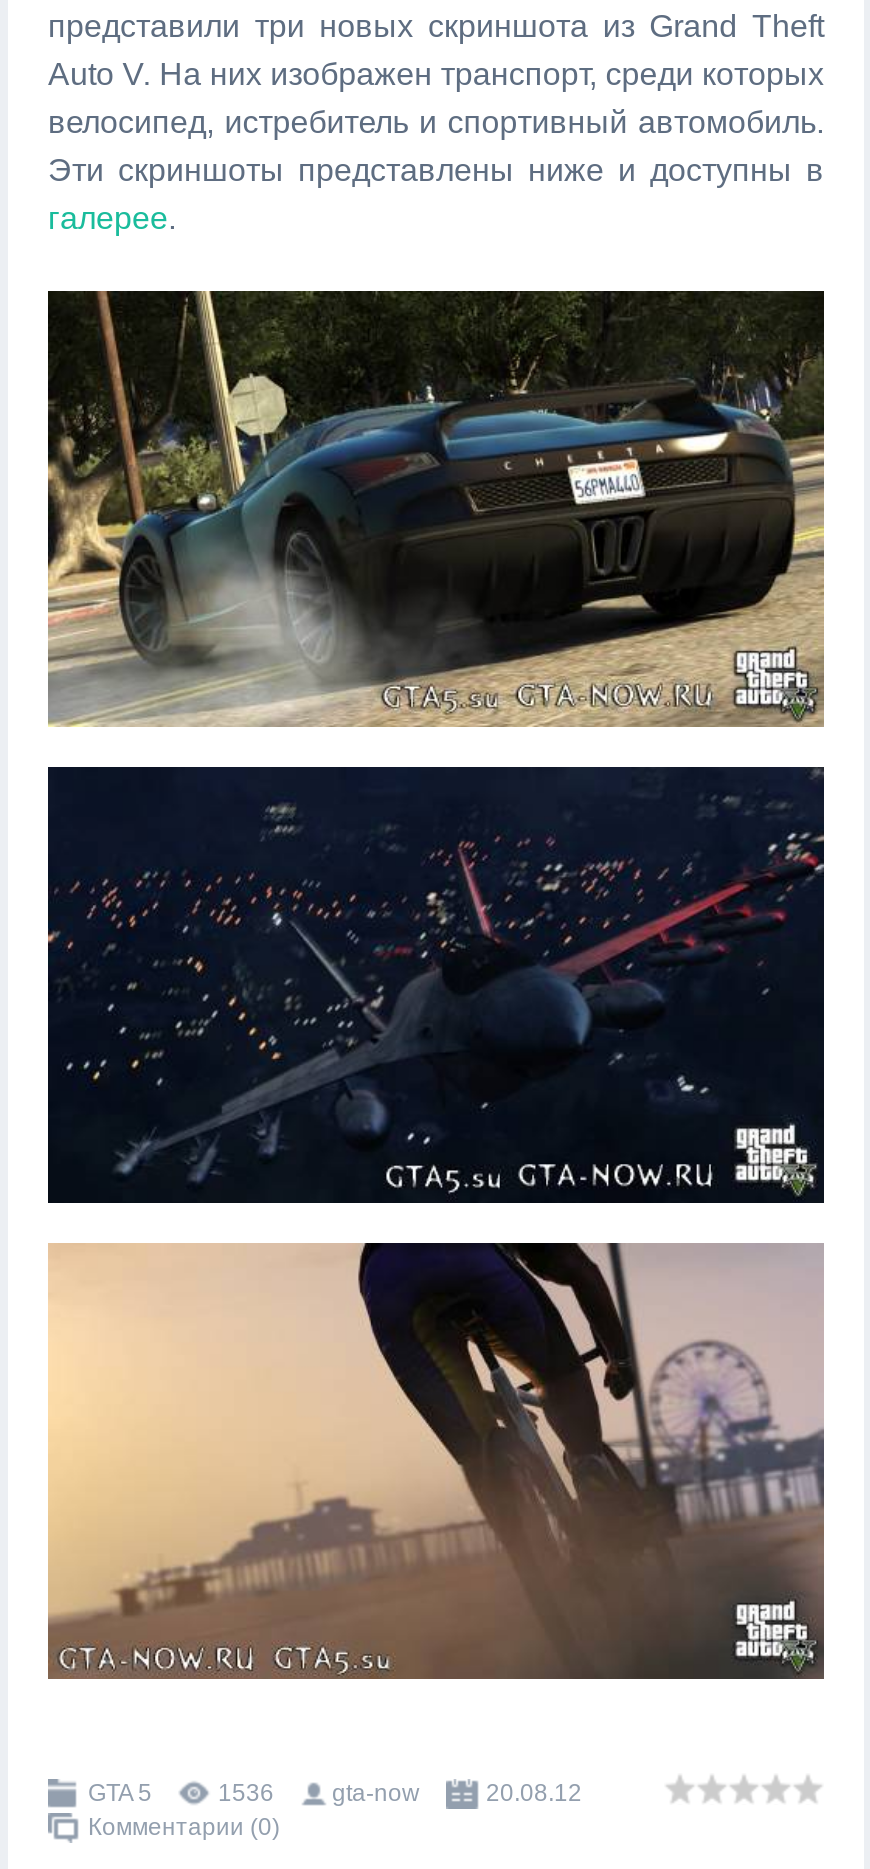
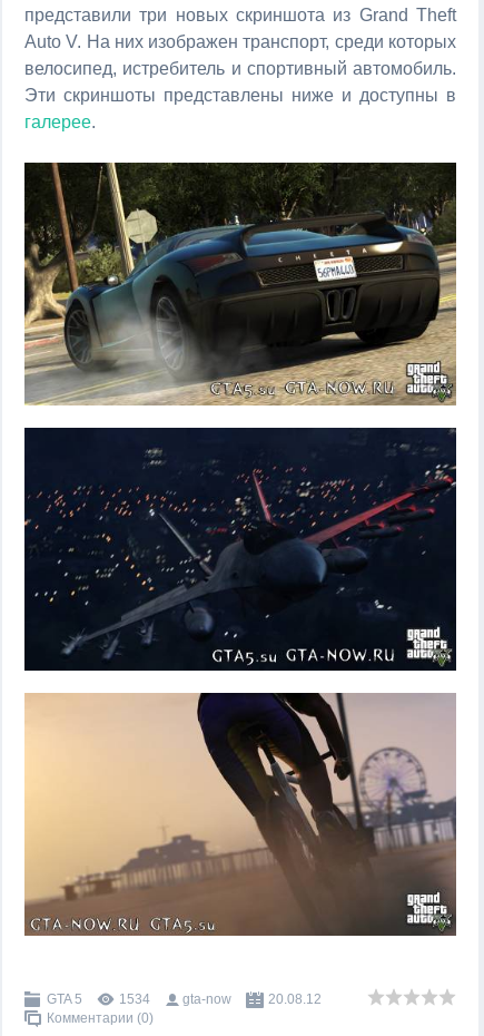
- 1536
+ 1534
